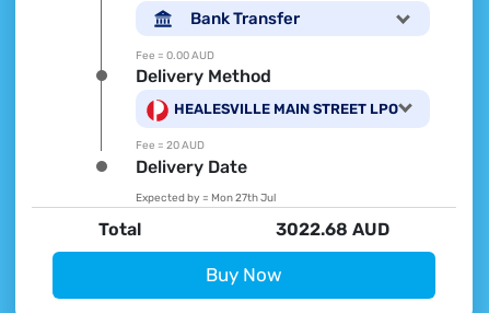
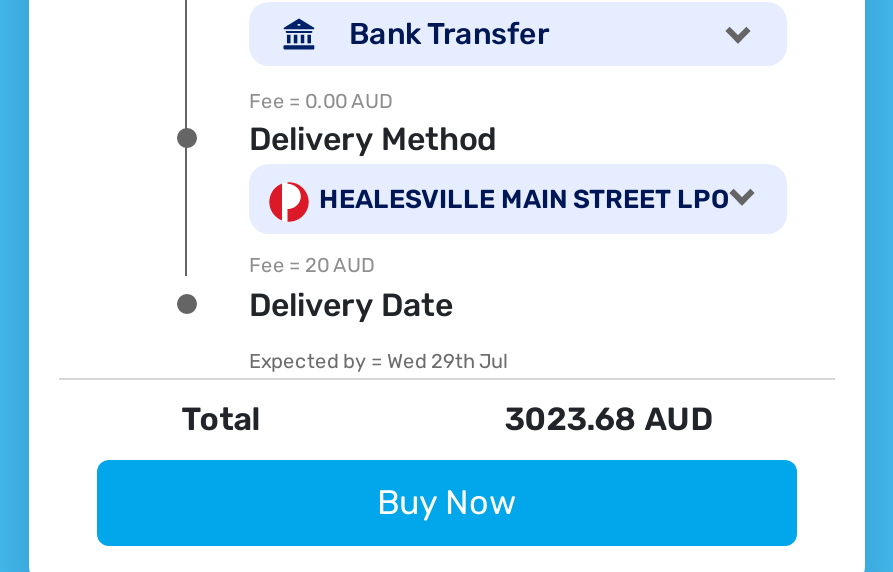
- Expected by = Mon 27th Jul
+ Expected by = Wed 29th Jul

- 3022.68 AUD
+ 3023.68 AUD
